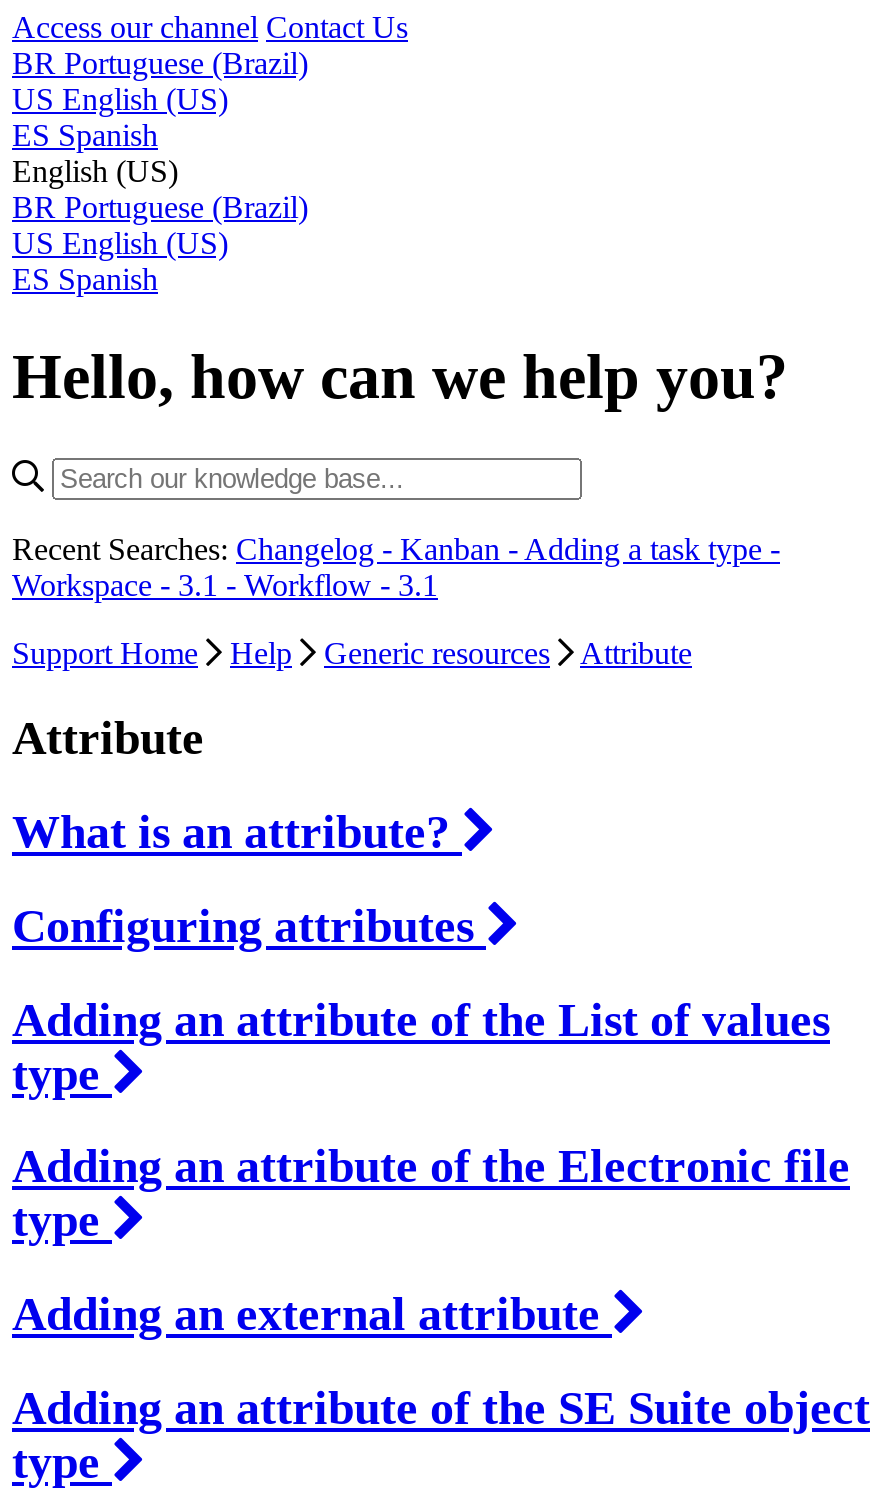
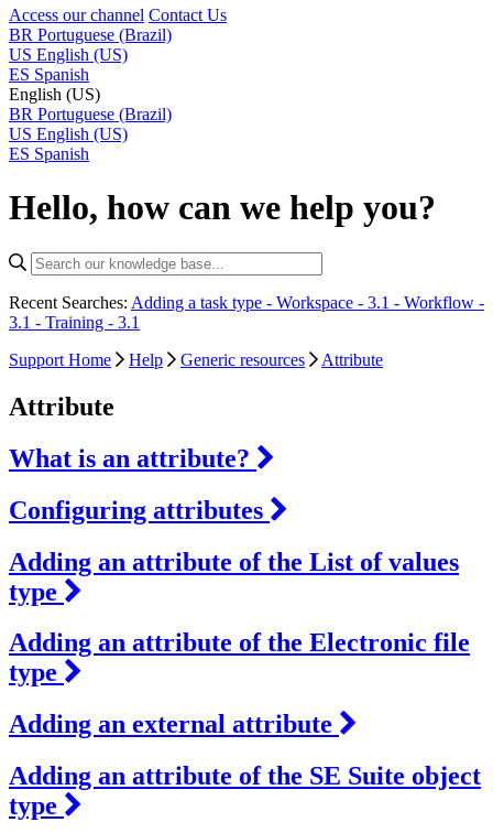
- Recent Searches: Changelog - Kanban - Adding a task type -
- Workspace - 3.1 - Workflow - 3.1
+ Recent Searches: Adding a task type - Workspace - 3.1 - Workflow -
+ 3.1 - Training - 3.1
